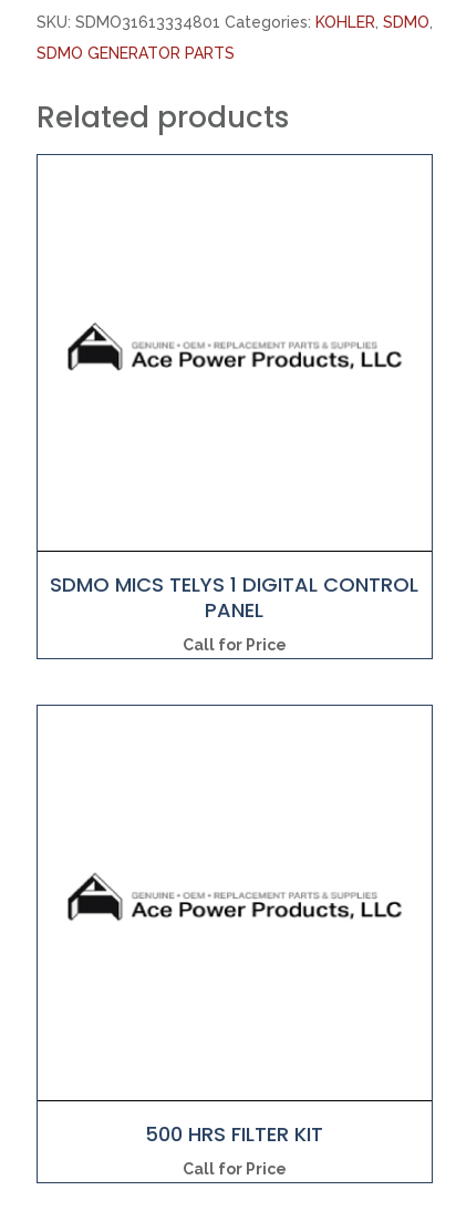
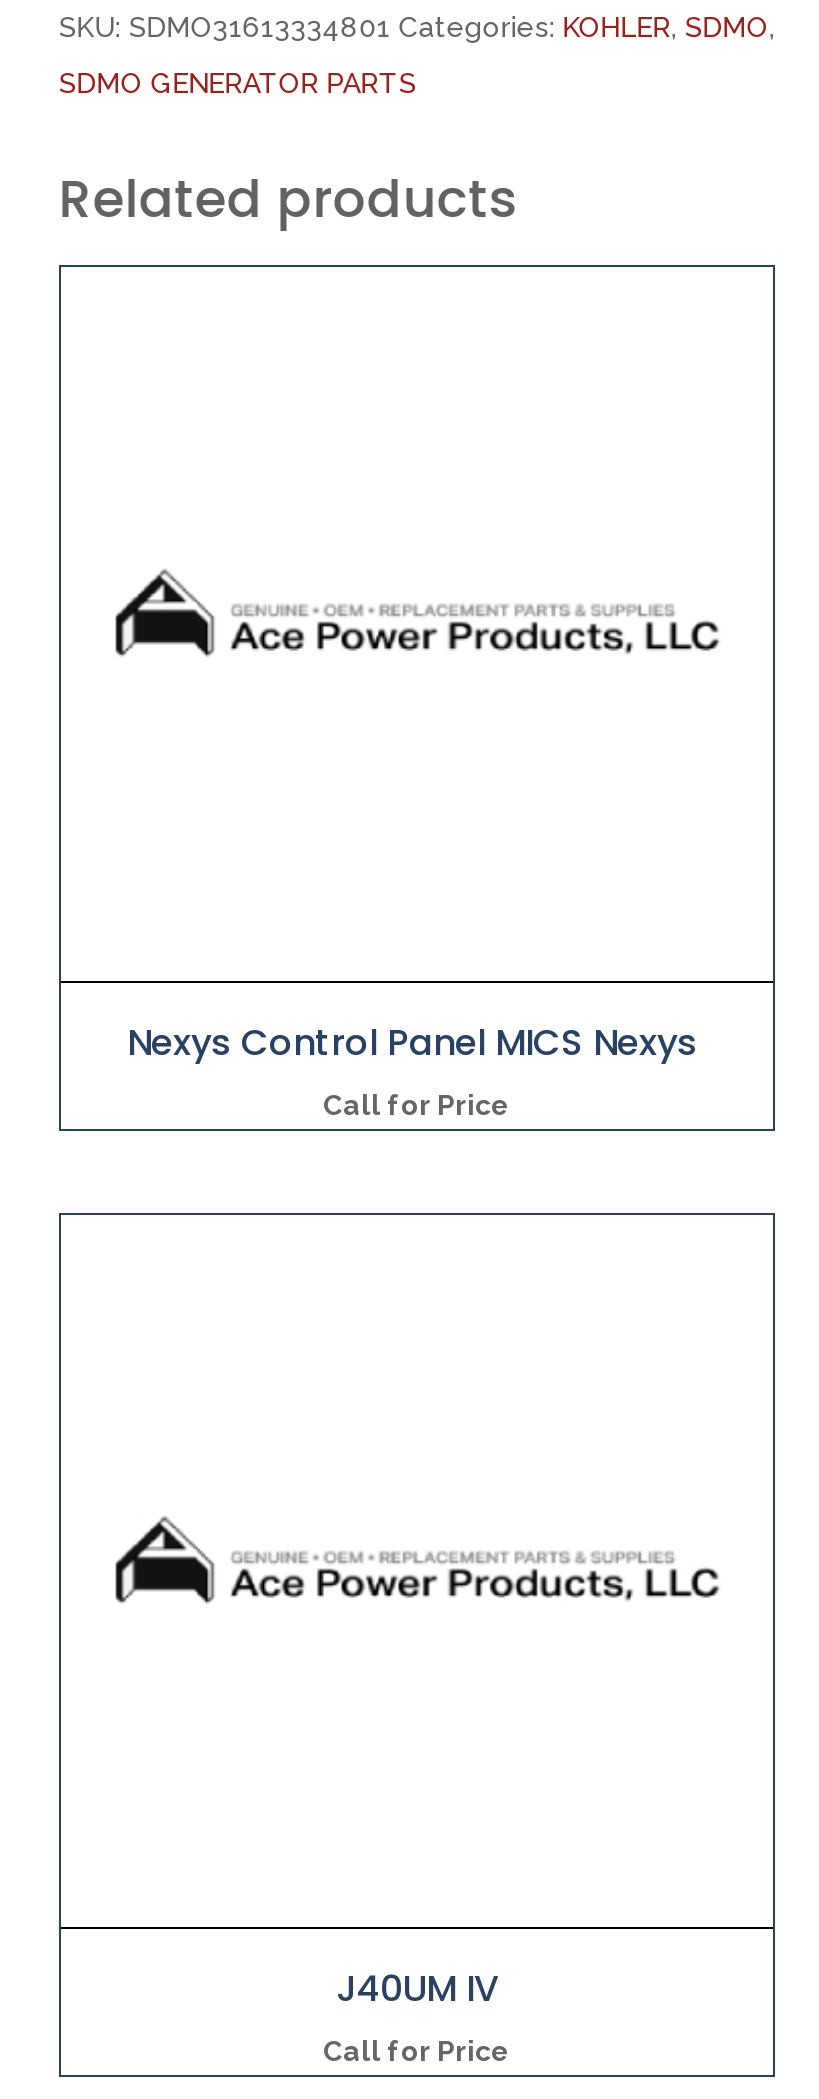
- SDMO MICS TELYS 1 DIGITAL CONTROL
- PANEL
+ Nexys Control Panel MICS Nexys

- 500 HRS FILTER KIT
+ J40UM IV
